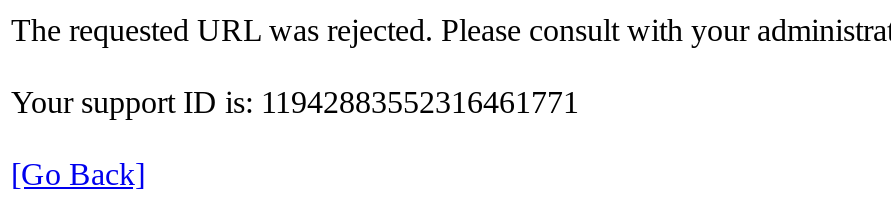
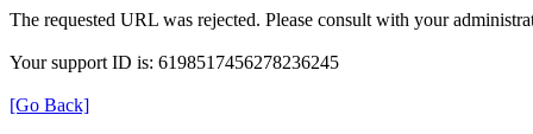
- Your support ID is: 11942883552316461771
+ Your support ID is: 6198517456278236245
